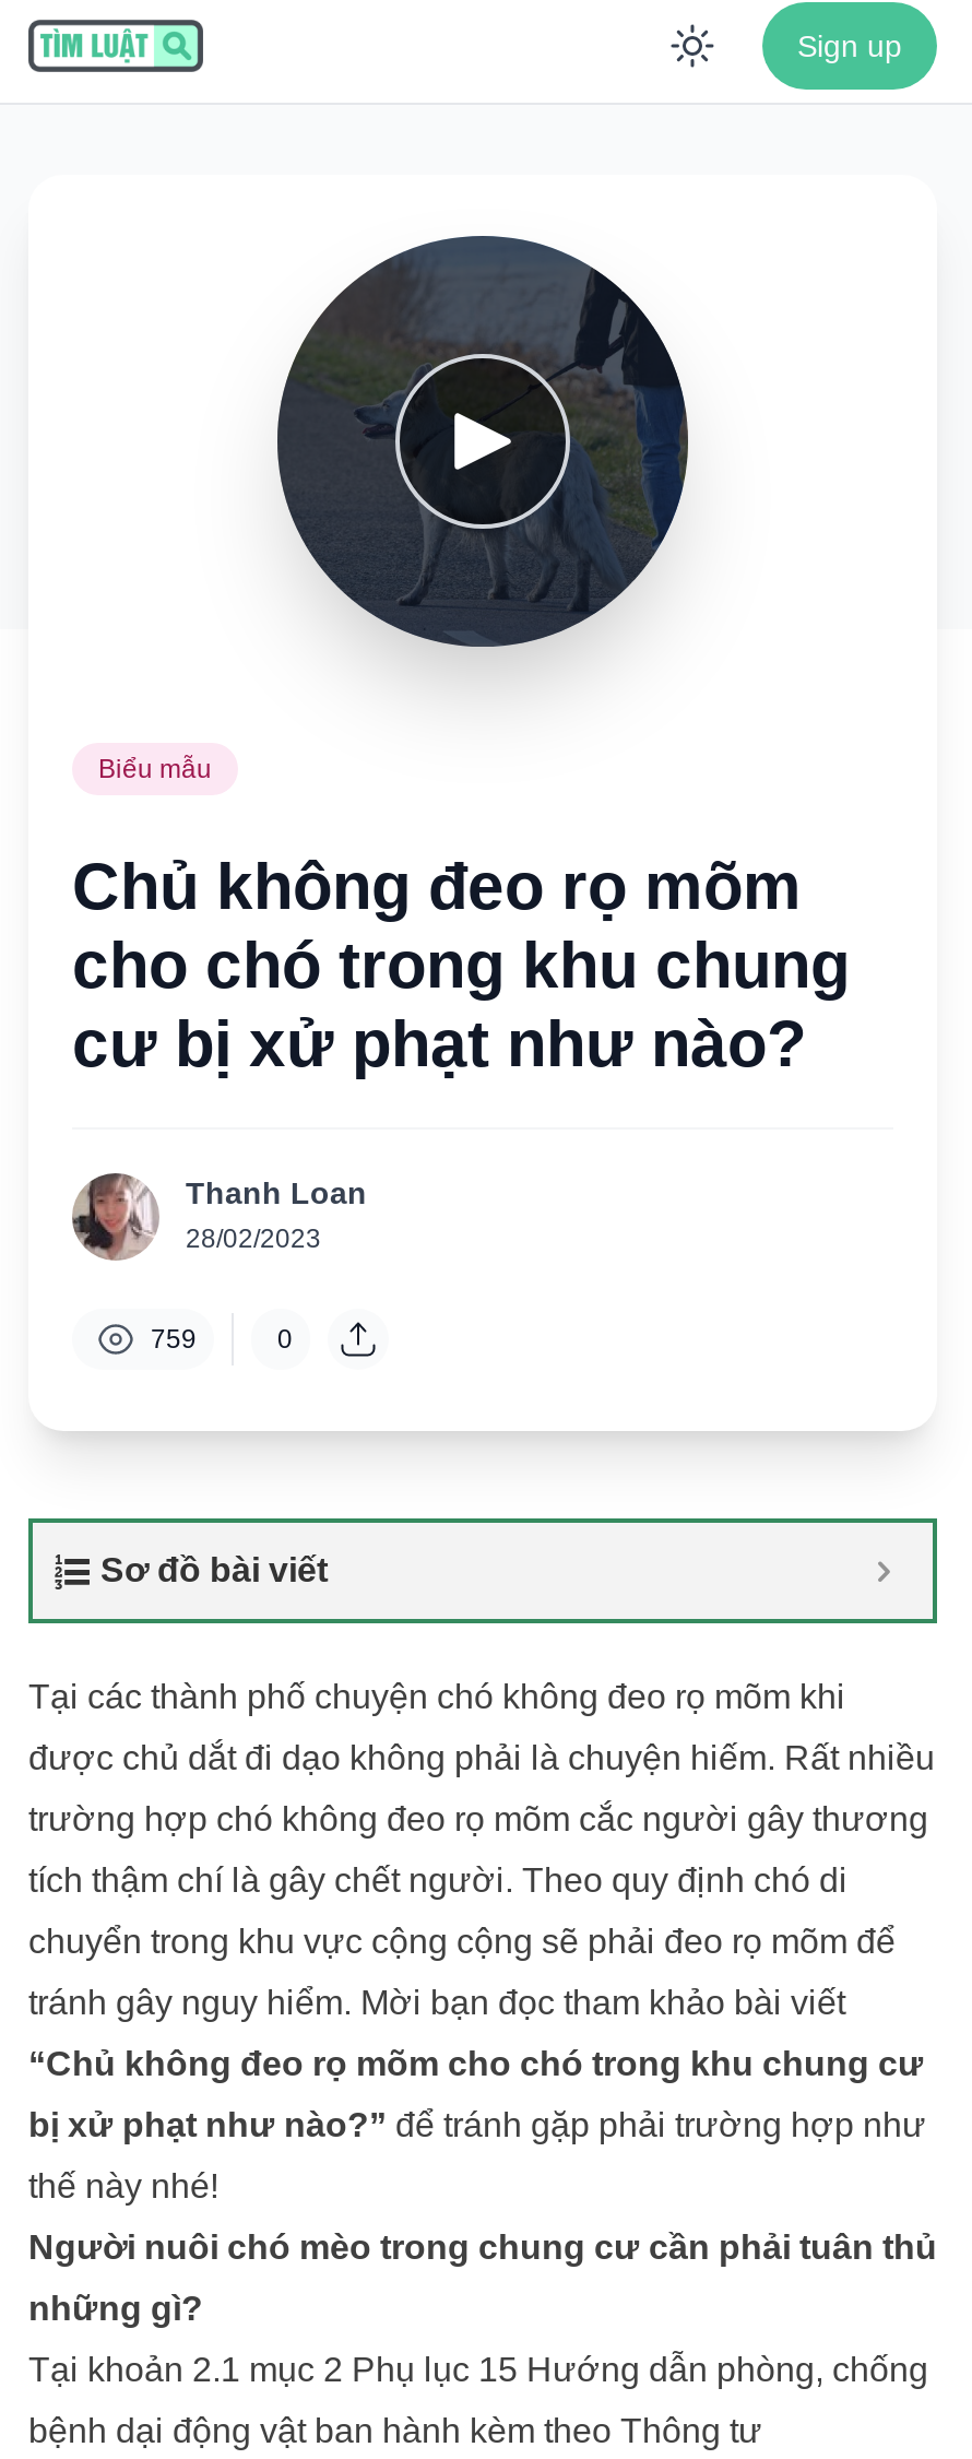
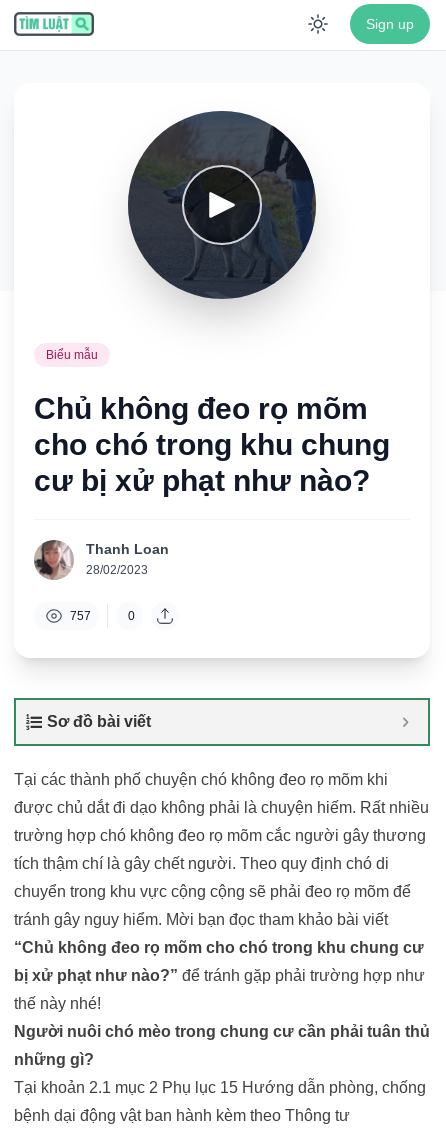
- 759
+ 757
